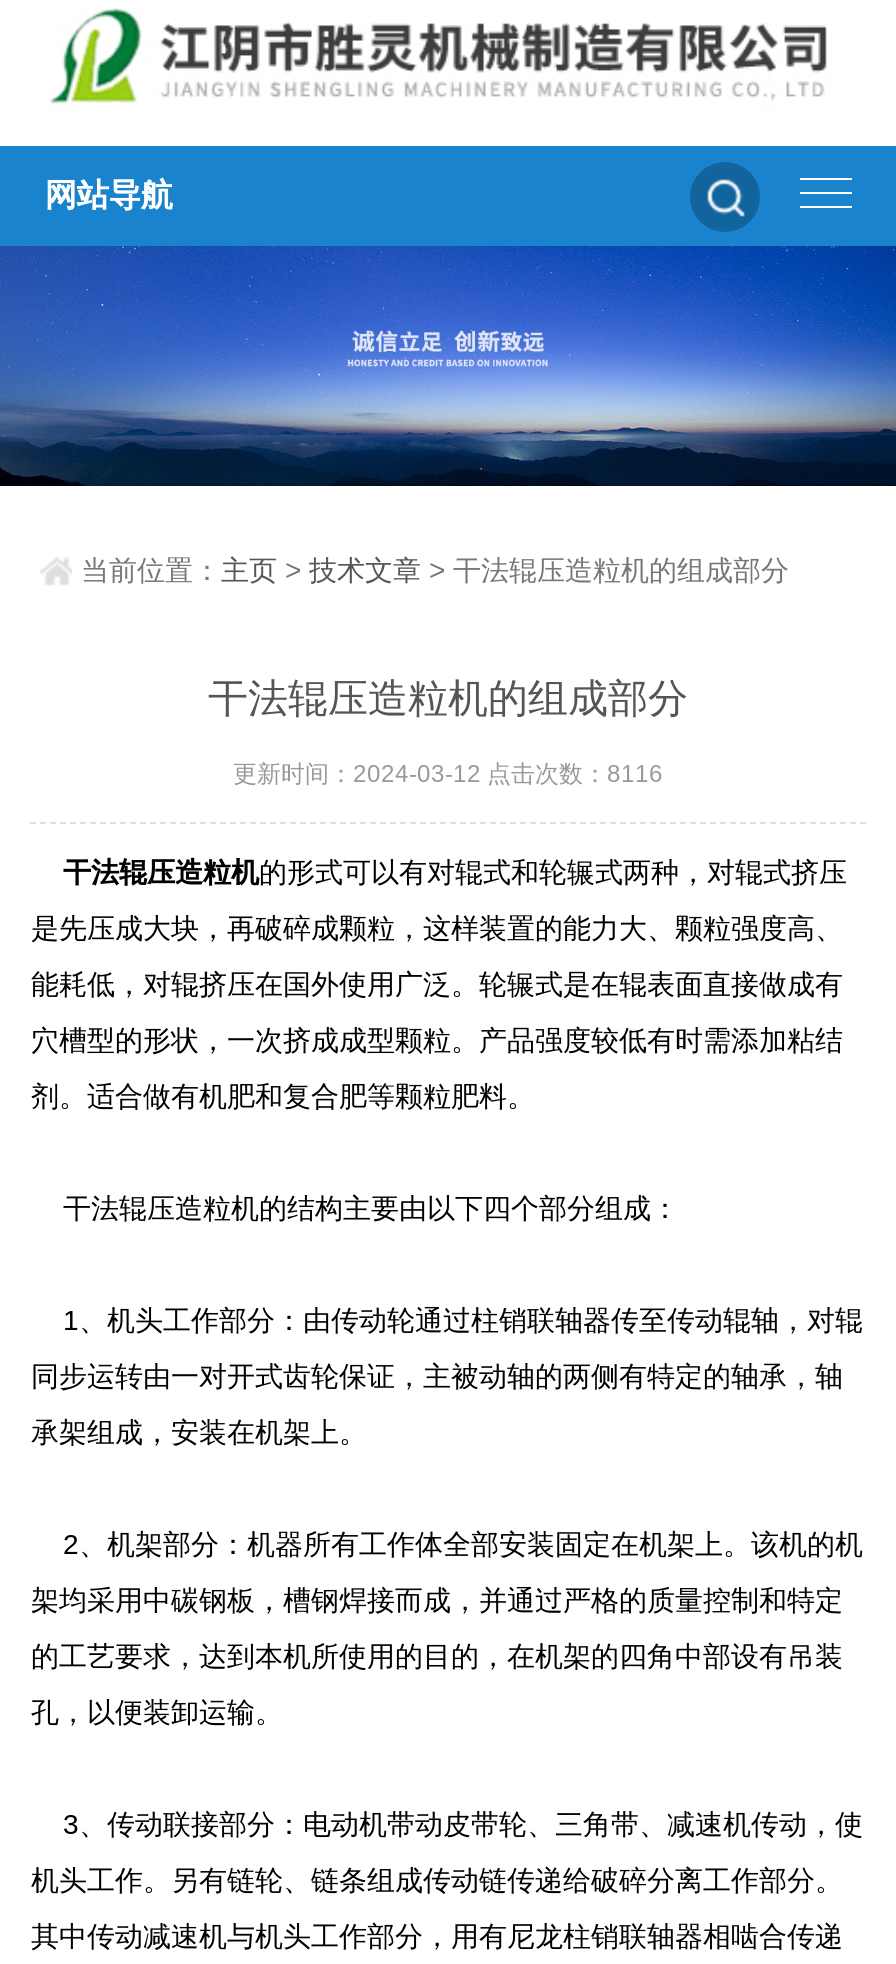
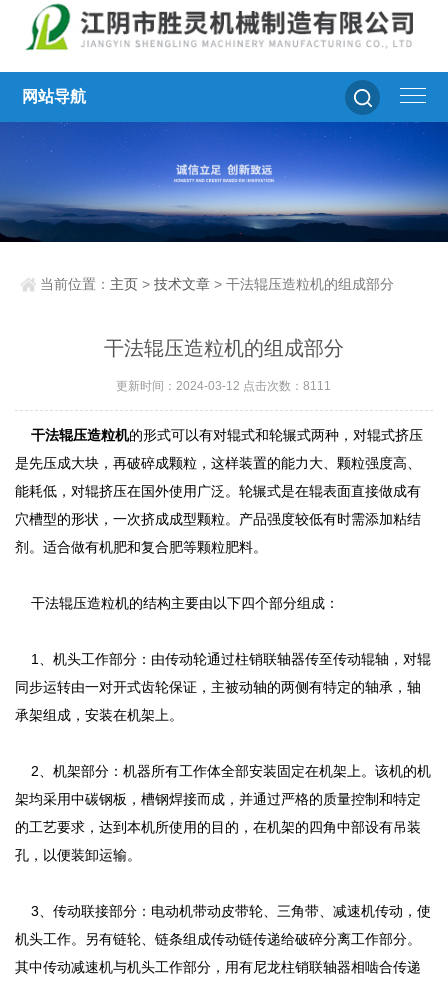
- 更新时间：2024-03-12 点击次数：8116
+ 更新时间：2024-03-12 点击次数：8111
